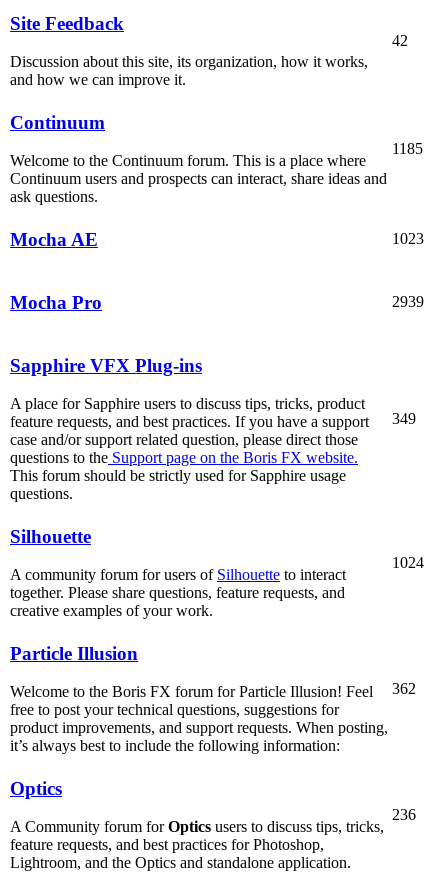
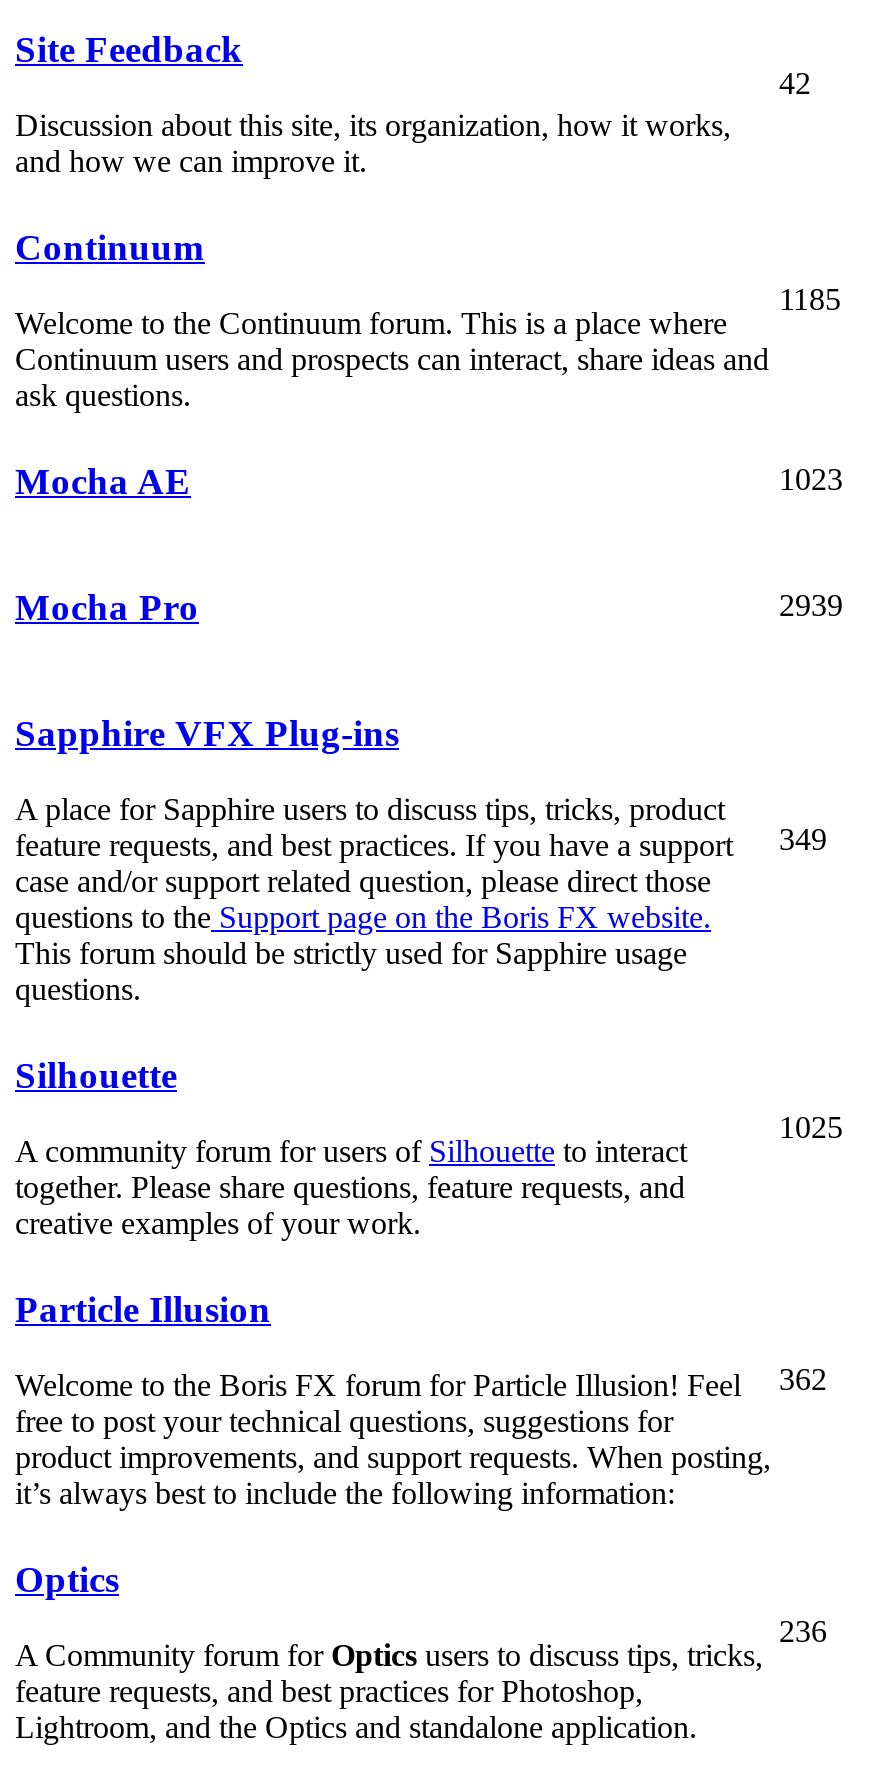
- 1024
+ 1025
